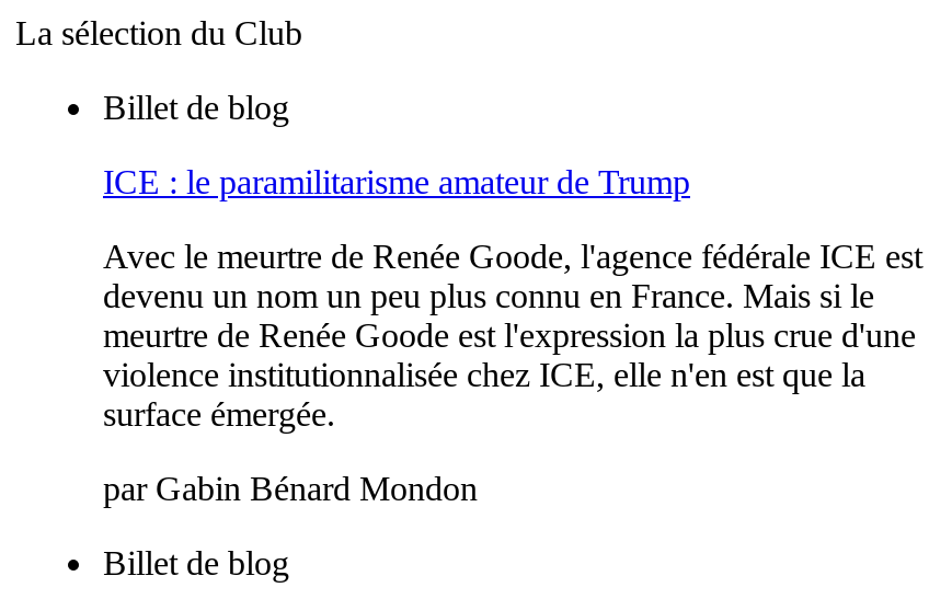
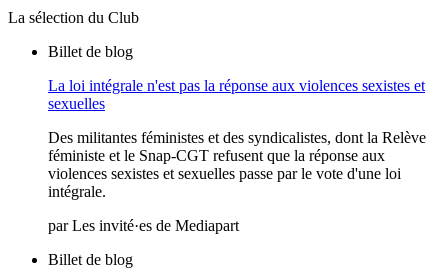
- ICE : le paramilitarisme amateur de Trump
+ La loi intégrale n'est pas la réponse aux violences sexistes et
+ sexuelles

- Avec le meurtre de Renée Goode, l'agence fédérale ICE est
- devenu un nom un peu plus connu en France. Mais si le
- meurtre de Renée Goode est l'expression la plus crue d'une
- violence institutionnalisée chez ICE, elle n'en est que la
- surface émergée.
+ Des militantes féministes et des syndicalistes, dont la Relève
+ féministe et le Snap-CGT refusent que la réponse aux
+ violences sexistes et sexuelles passe par le vote d'une loi
+ intégrale.

- par Gabin Bénard Mondon
+ par Les invité·es de Mediapart
